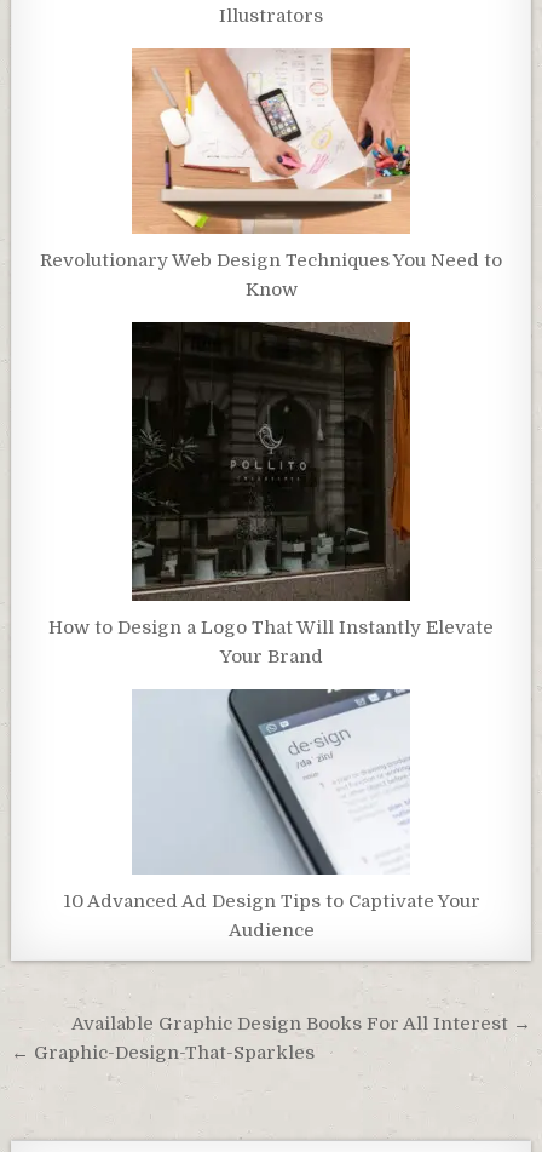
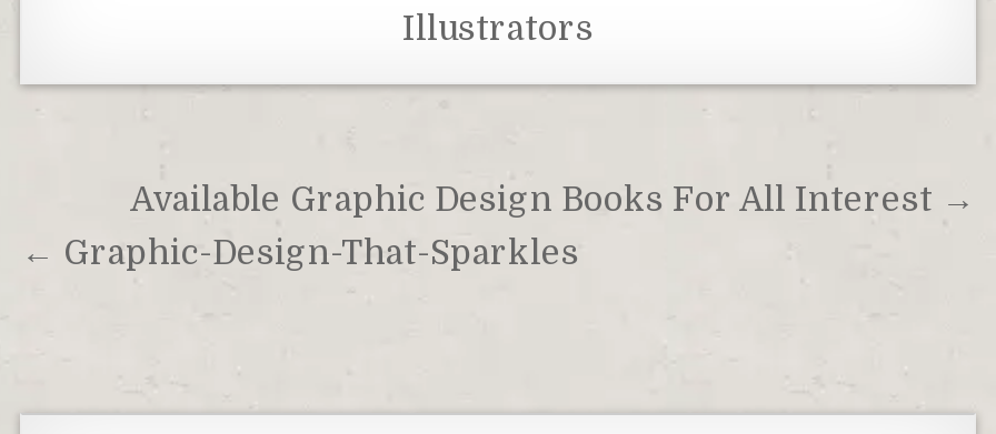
- [image]
- Revolutionary Web Design Techniques You Need to
- Know

- [image]
- How to Design a Logo That Will Instantly Elevate
- Your Brand

- [image]
- 10 Advanced Ad Design Tips to Captivate Your
- Audience
